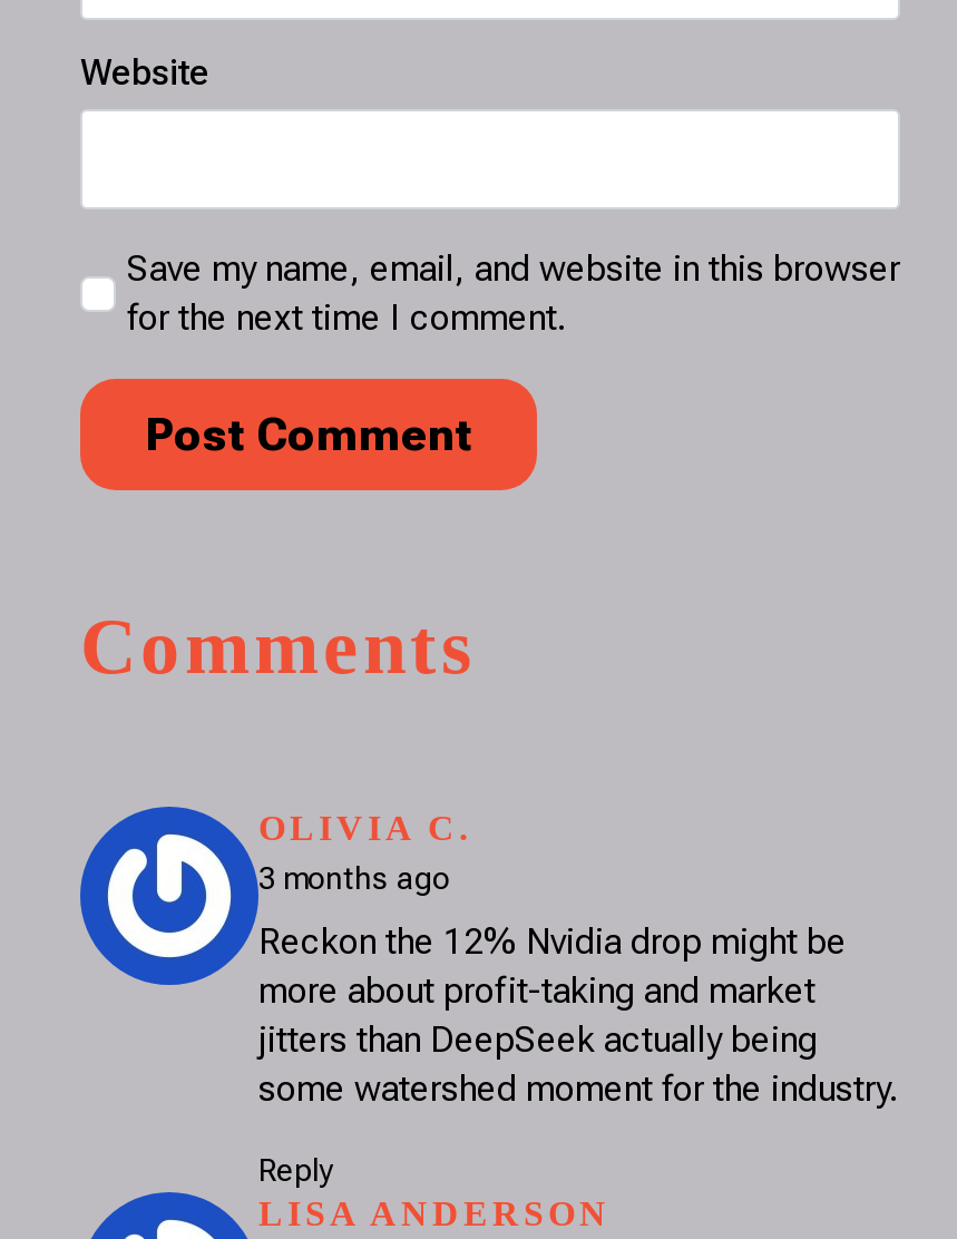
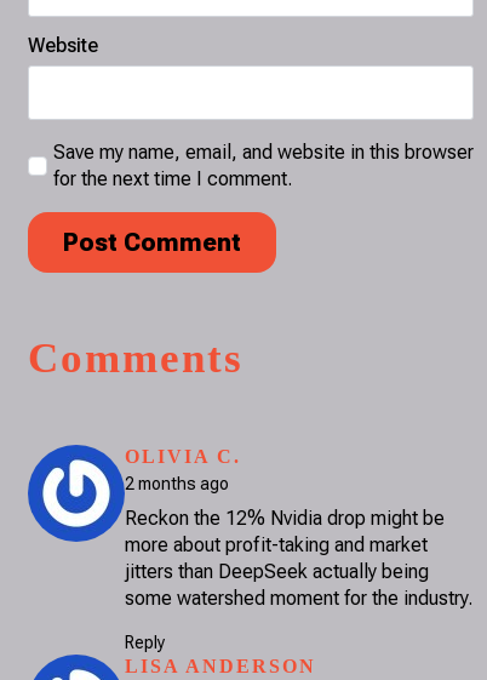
- 3 months ago
+ 2 months ago
